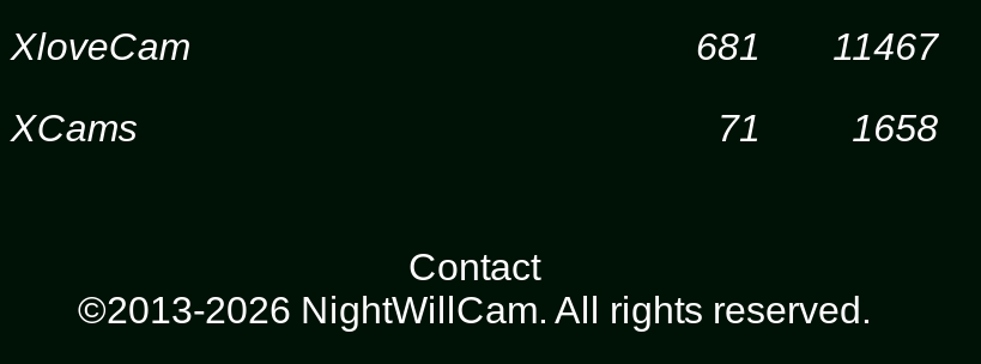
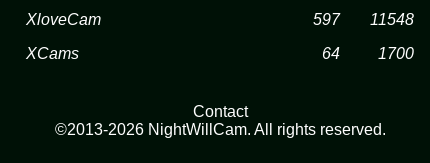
- 681
+ 597

- 11467
+ 11548

- 71
+ 64

- 1658
+ 1700
